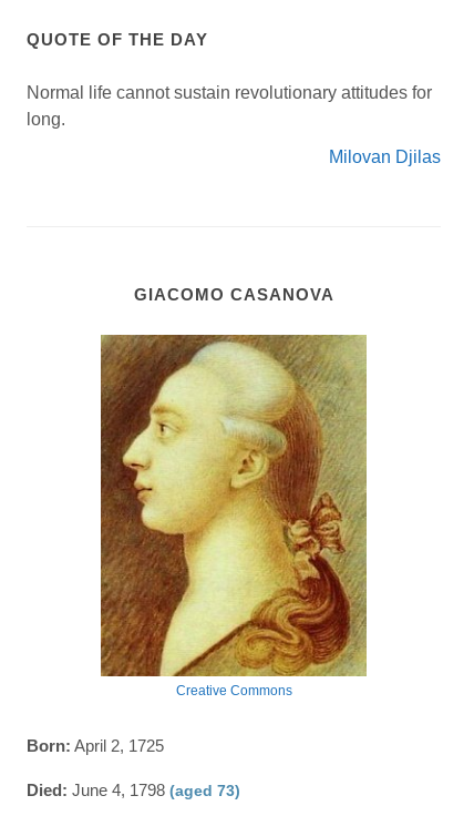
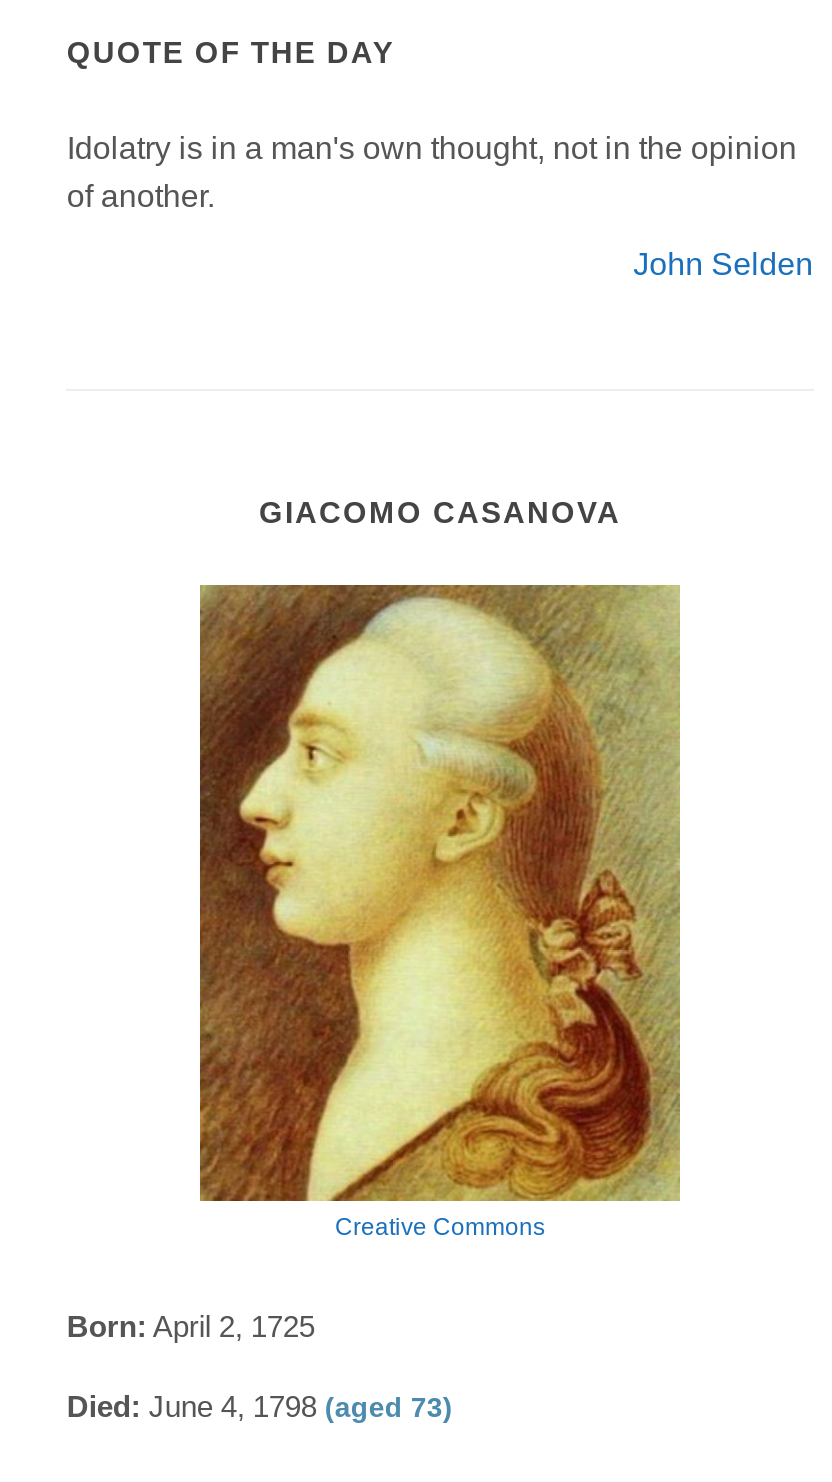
- Normal life cannot sustain revolutionary attitudes for
- long.
+ Idolatry is in a man's own thought, not in the opinion
+ of another.

- Milovan Djilas
+ John Selden
